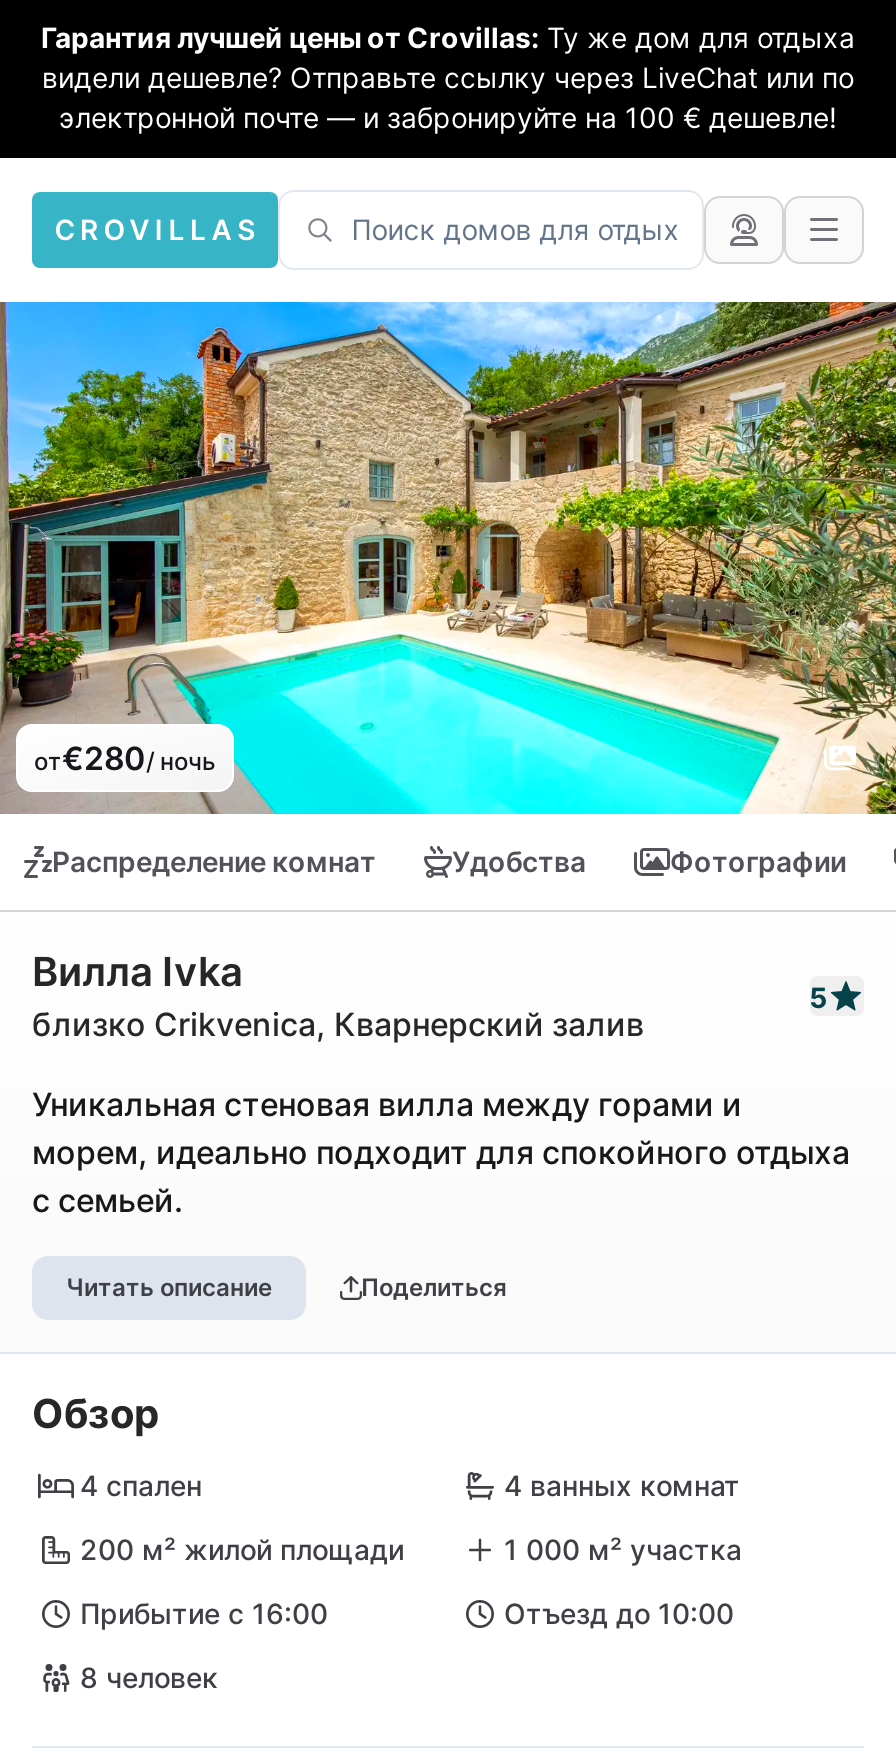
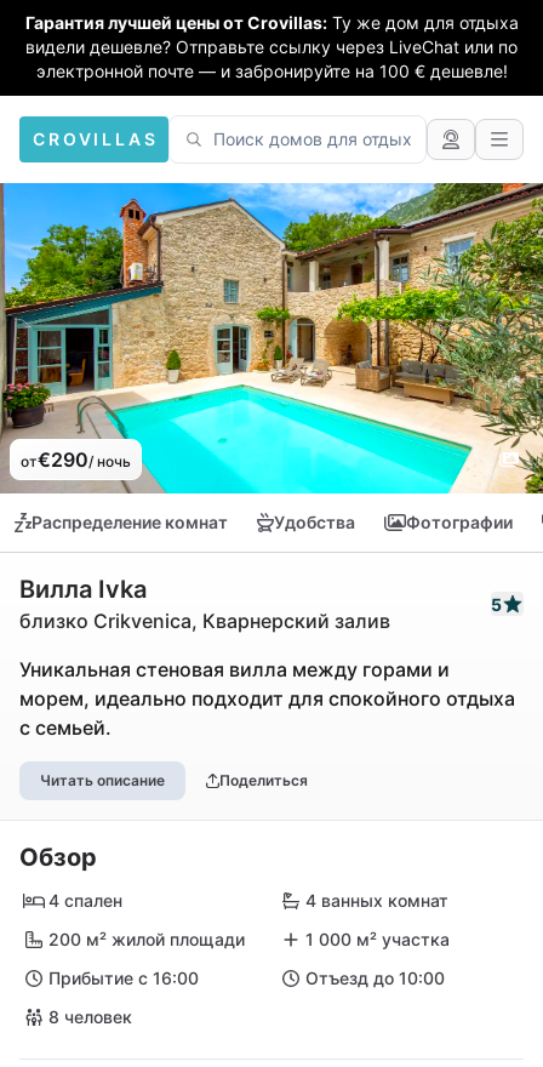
- от€280 / ночь
+ от€290 / ночь
